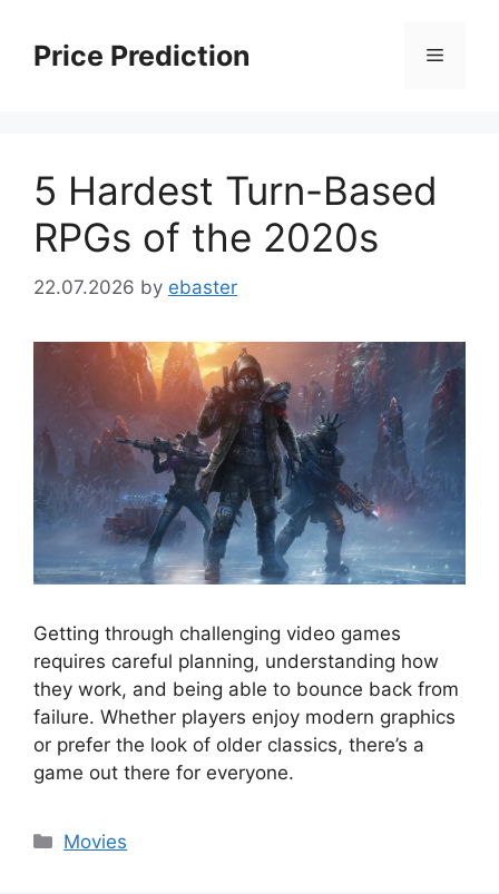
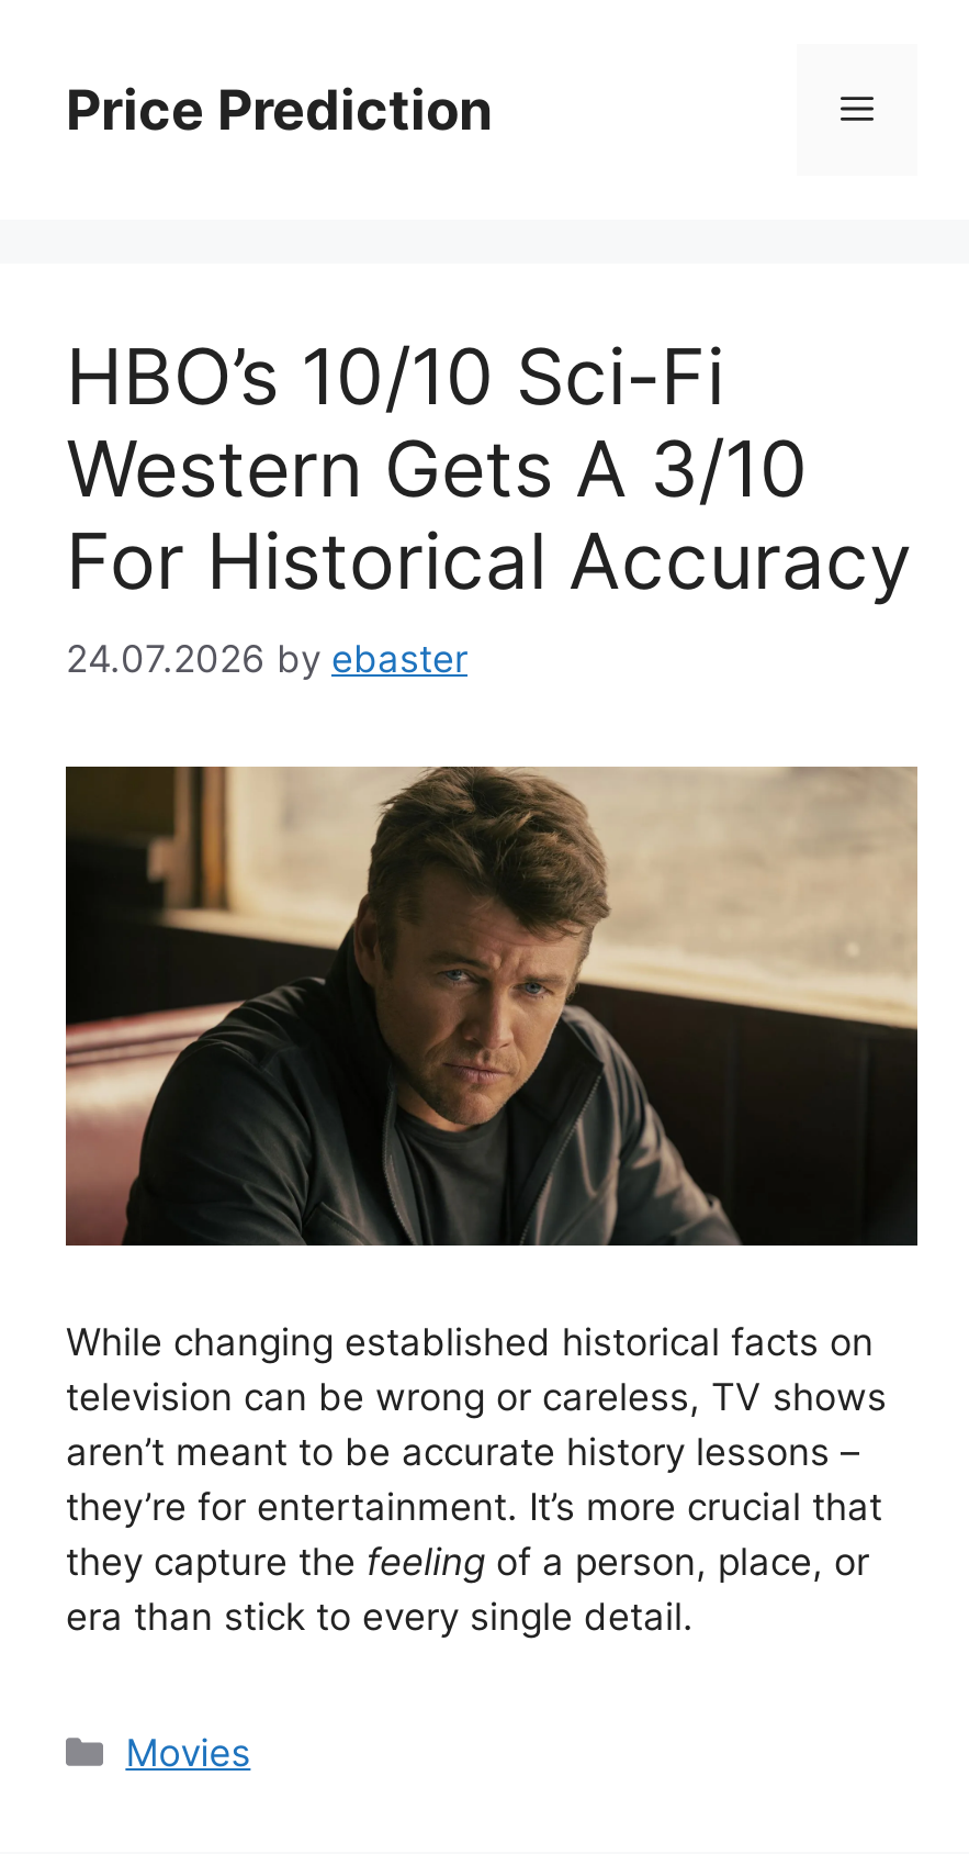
- 5 Hardest Turn-Based
- RPGs of the 2020s
- 22.07.2026 by ebaster
+ HBO’s 10/10 Sci-Fi
+ Western Gets A 3/10
+ For Historical Accuracy
+ 24.07.2026 by ebaster

- [image]
- Getting through challenging video games
- requires careful planning, understanding how
- they work, and being able to bounce back from
- failure. Whether players enjoy modern graphics
- or prefer the look of older classics, there’s a
- game out there for everyone.
+ [image]
+ While changing established historical facts on
+ television can be wrong or careless, TV shows
+ aren’t meant to be accurate history lessons –
+ they’re for entertainment. It’s more crucial that
+ they capture the feeling of a person, place, or
+ era than stick to every single detail.
